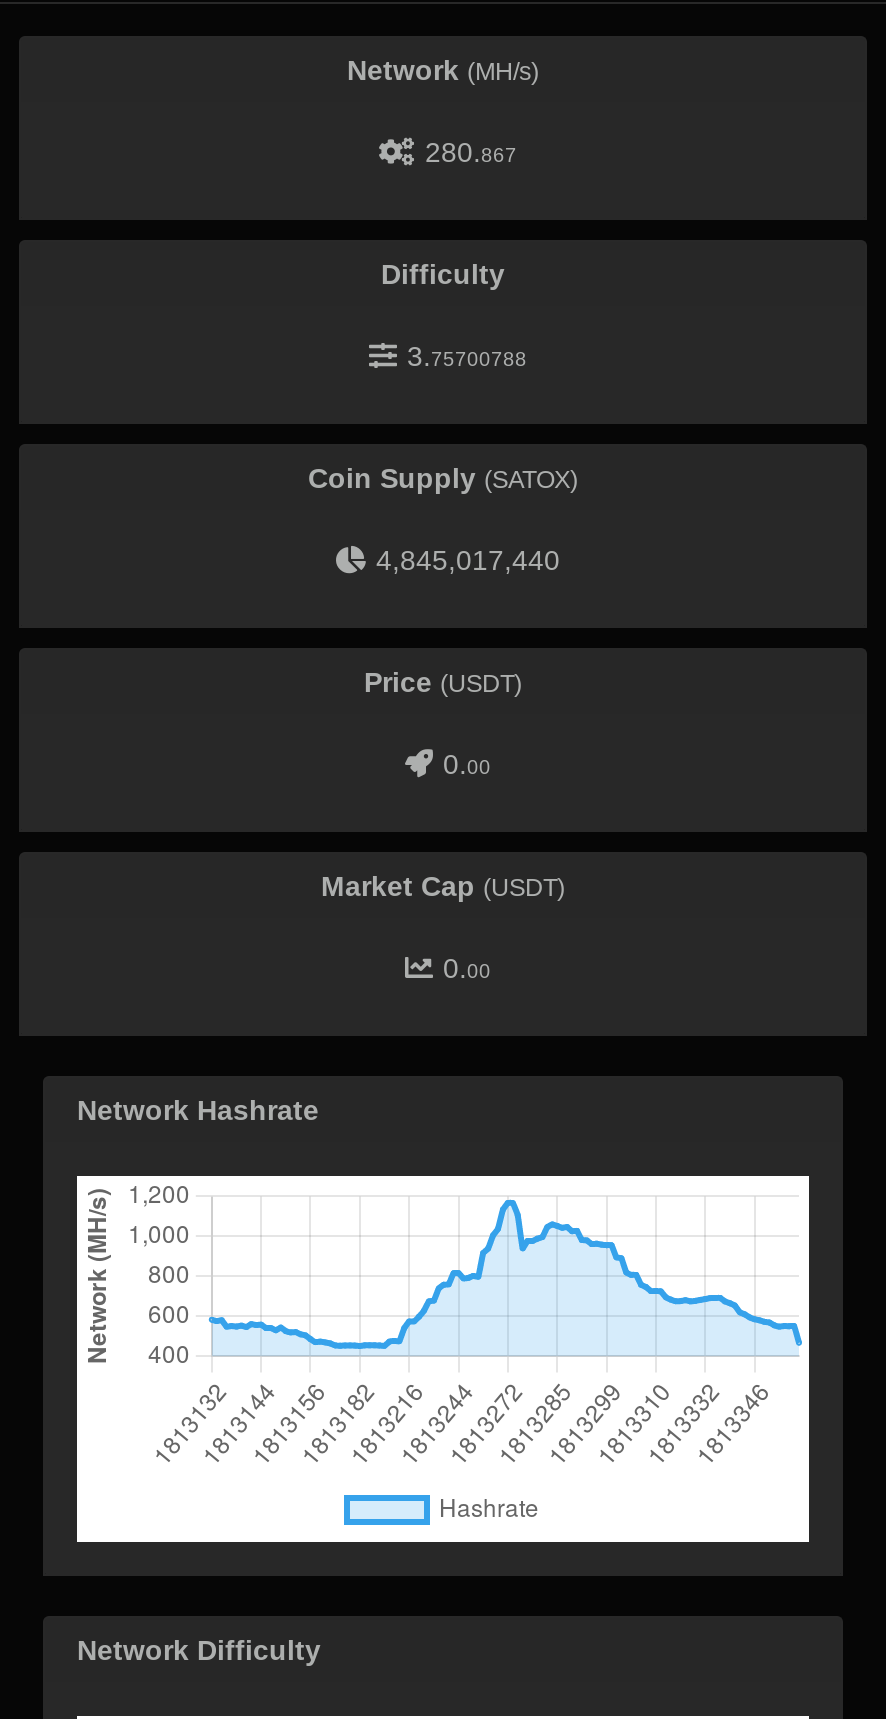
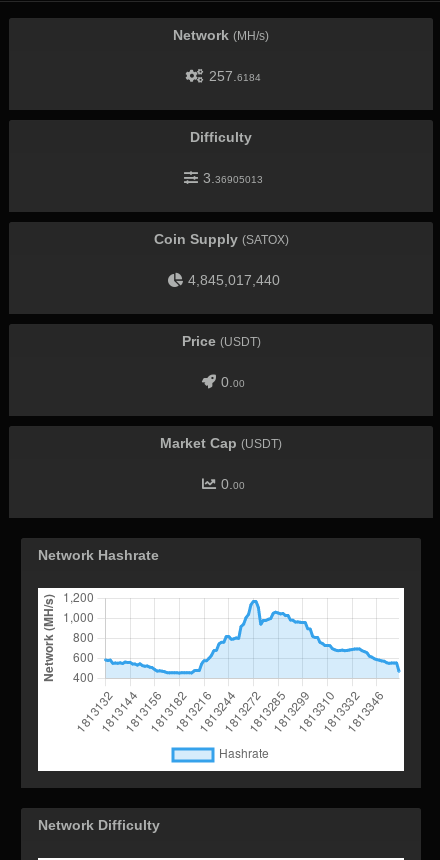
- 280.867
+ 257.6184

- 3.75700788
+ 3.36905013
